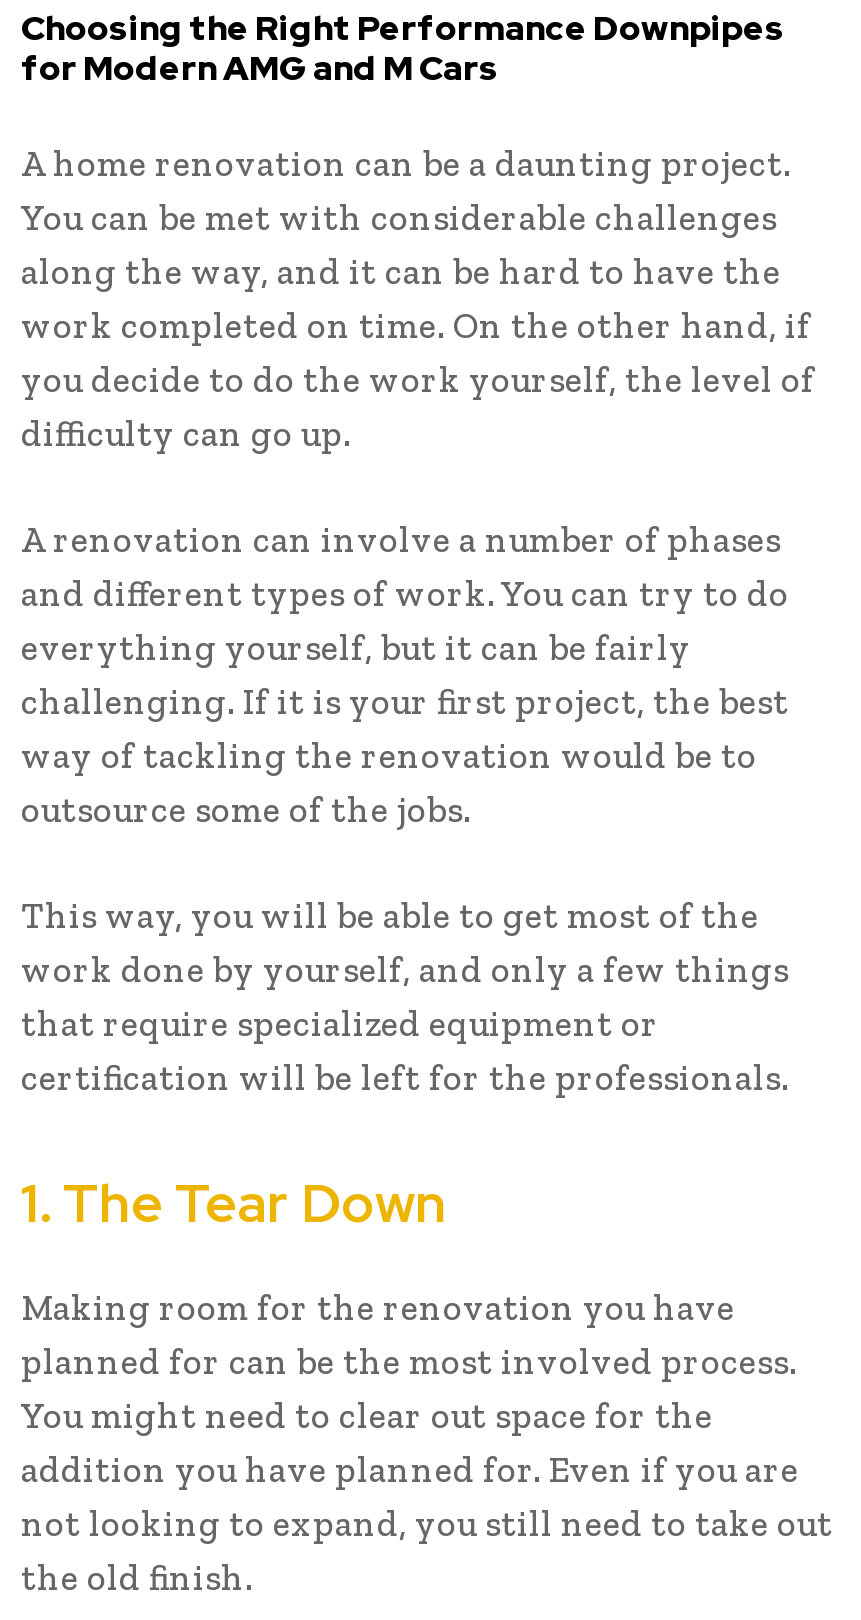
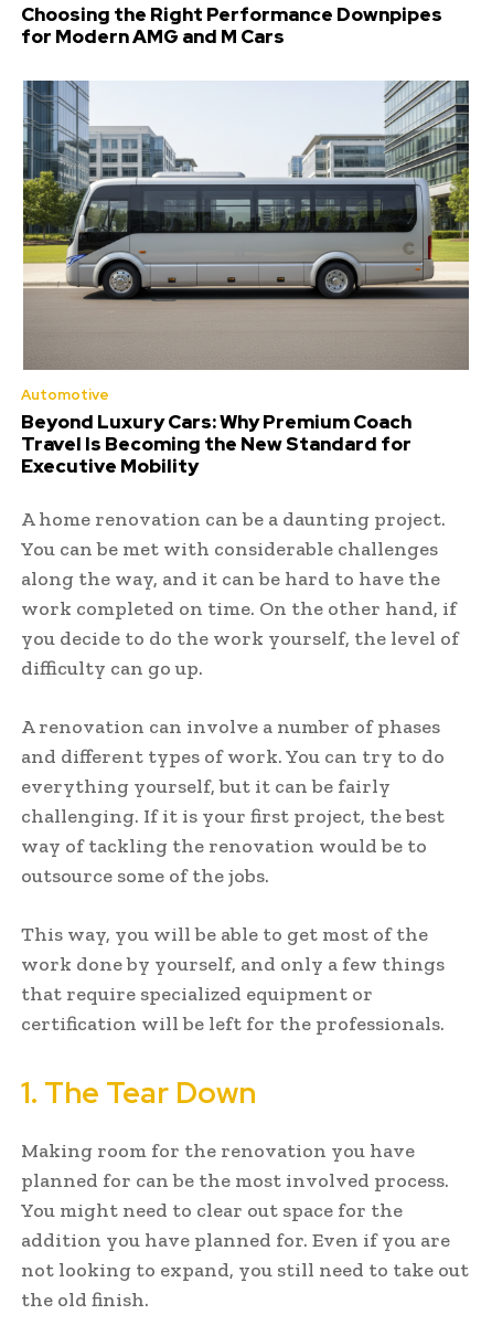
+ [image]
+ Automotive
+ Beyond Luxury Cars: Why Premium Coach
+ Travel Is Becoming the New Standard for
+ Executive Mobility
